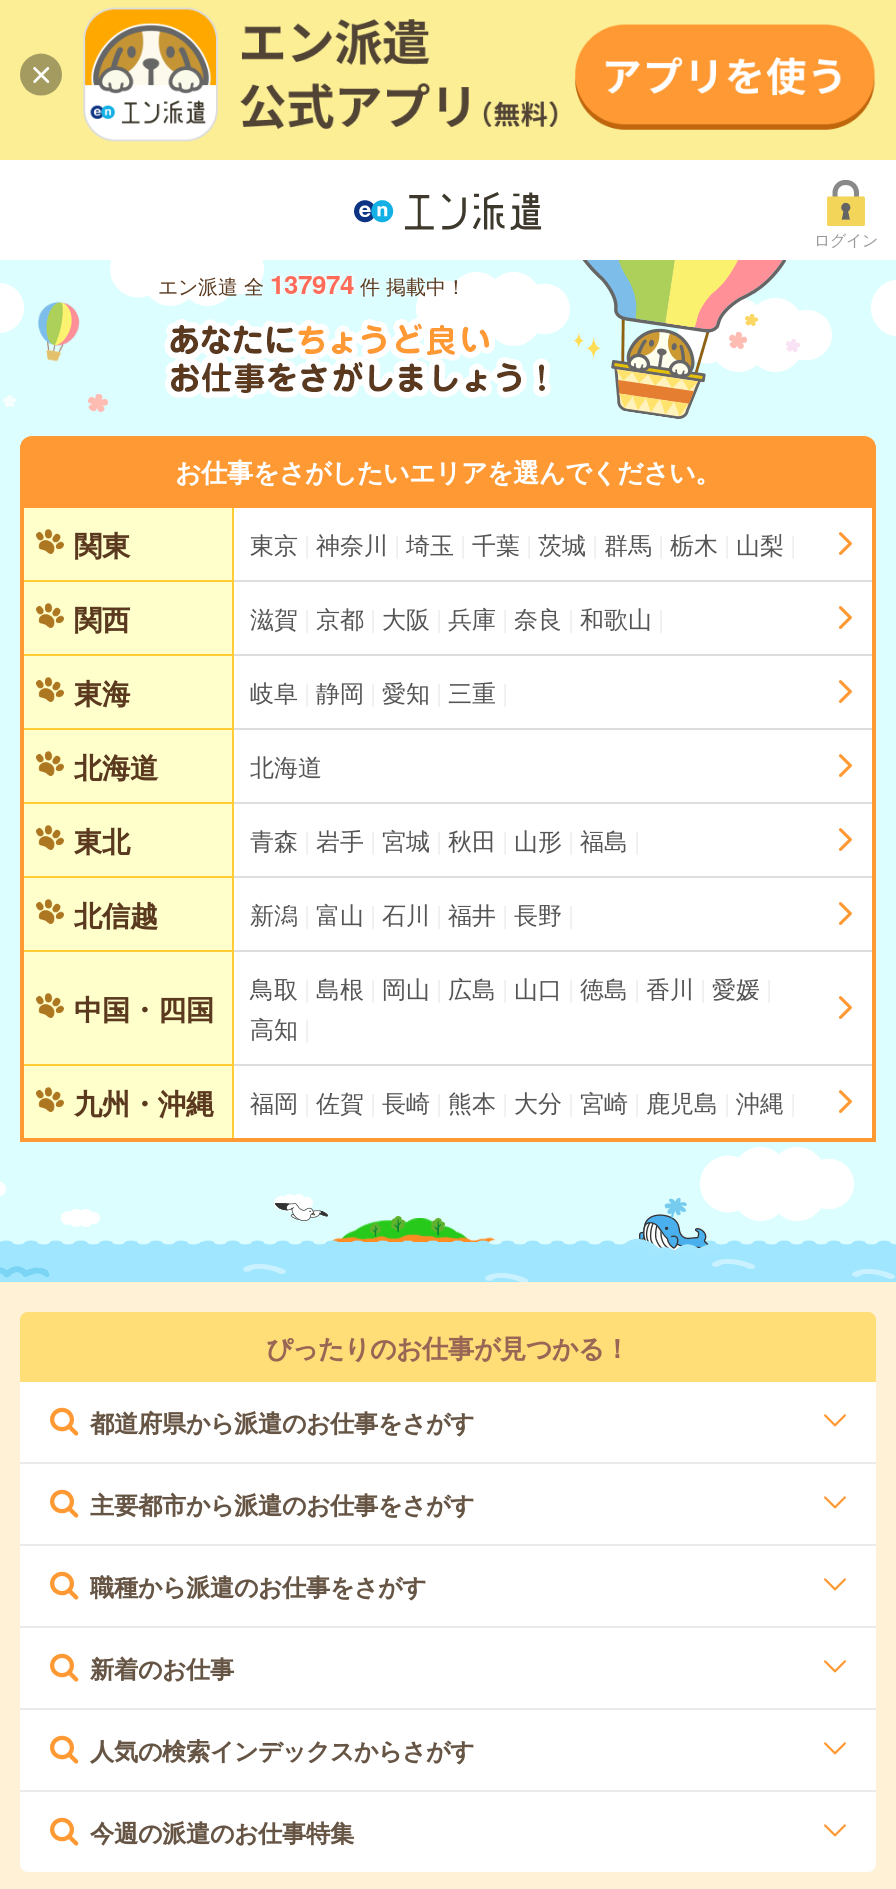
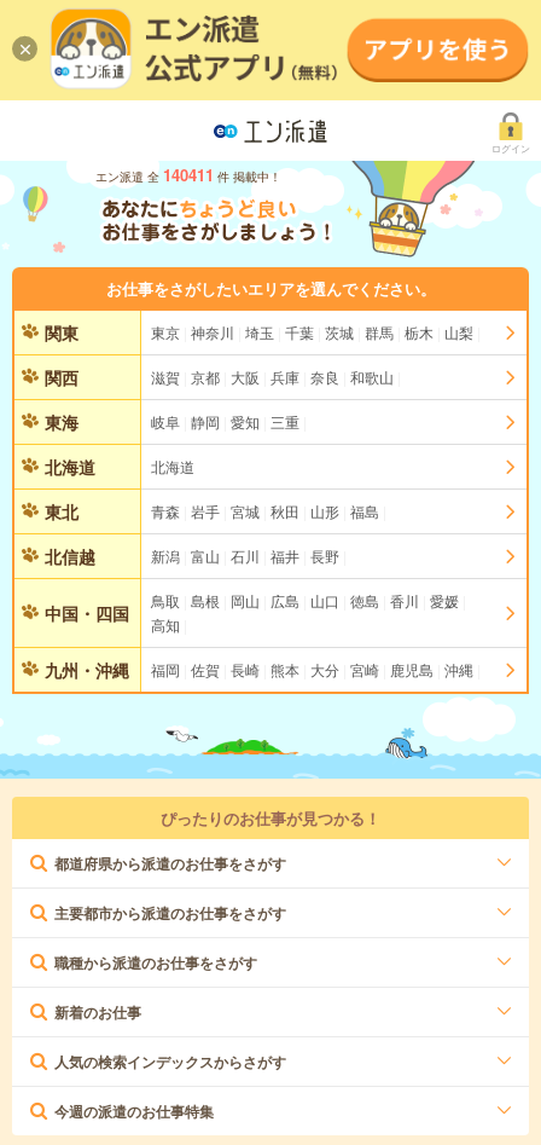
- エン派遣 全 137974 件 掲載中！
+ エン派遣 全 140411 件 掲載中！
